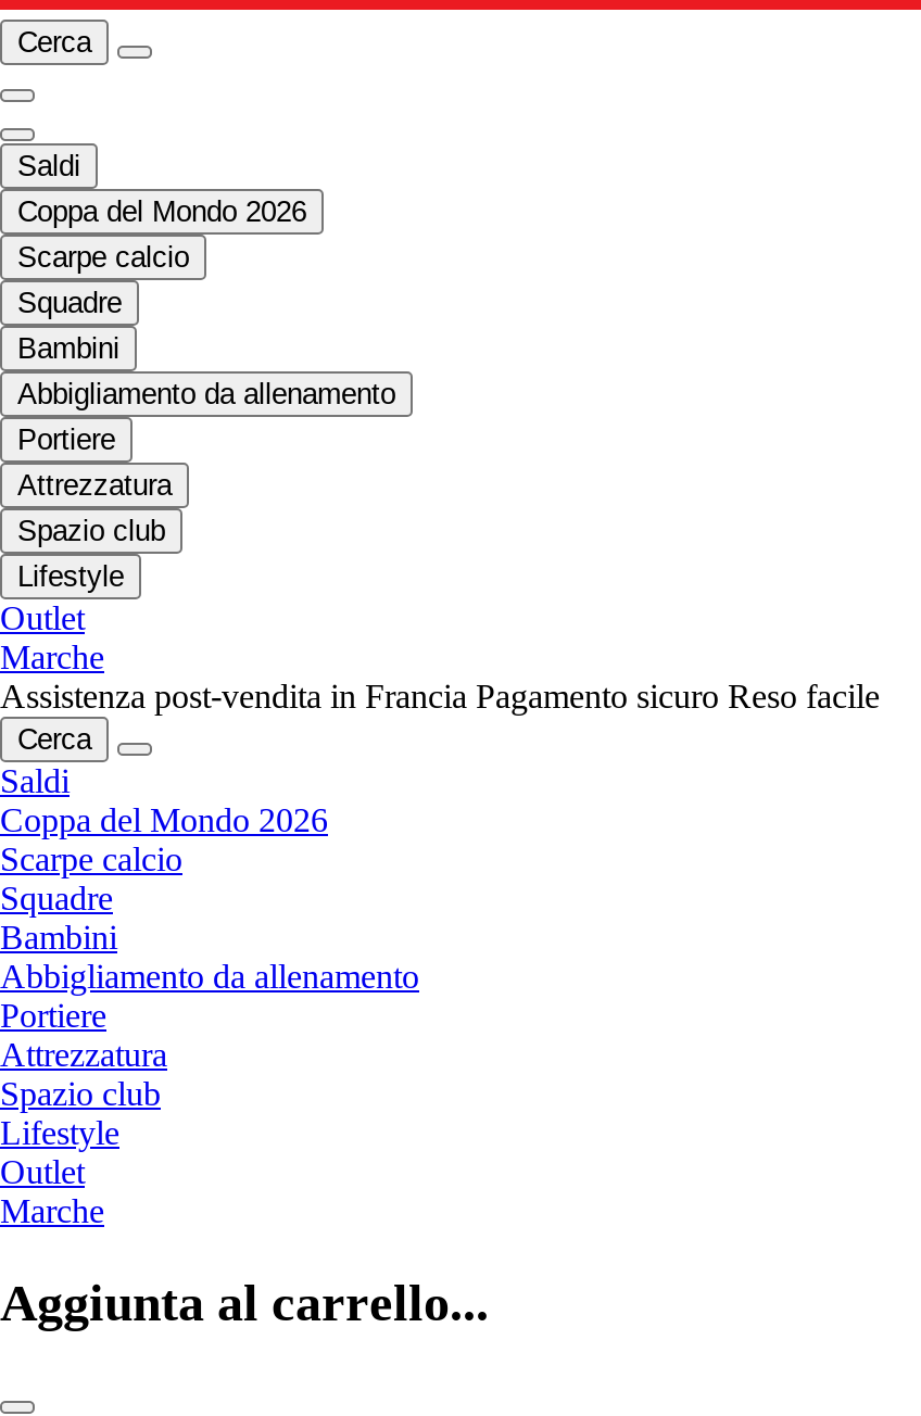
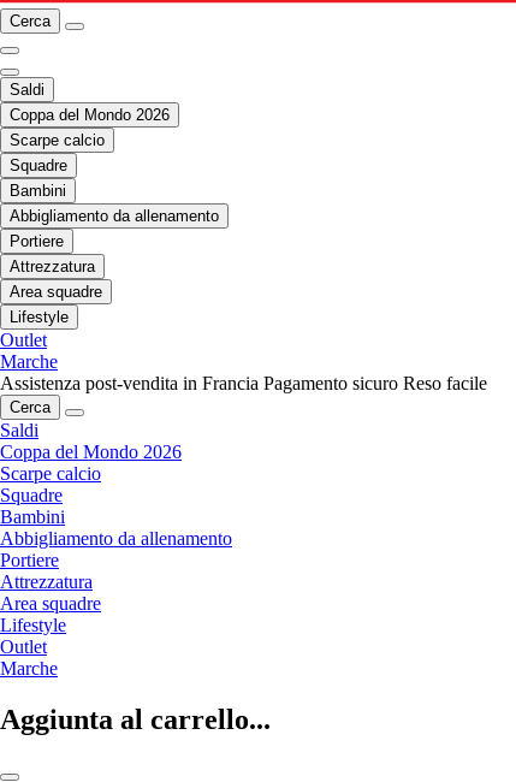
- Spazio club
+ Area squadre

- Spazio club
+ Area squadre
